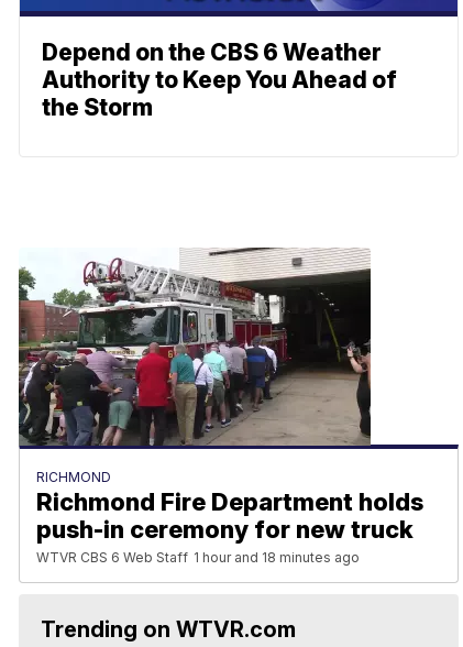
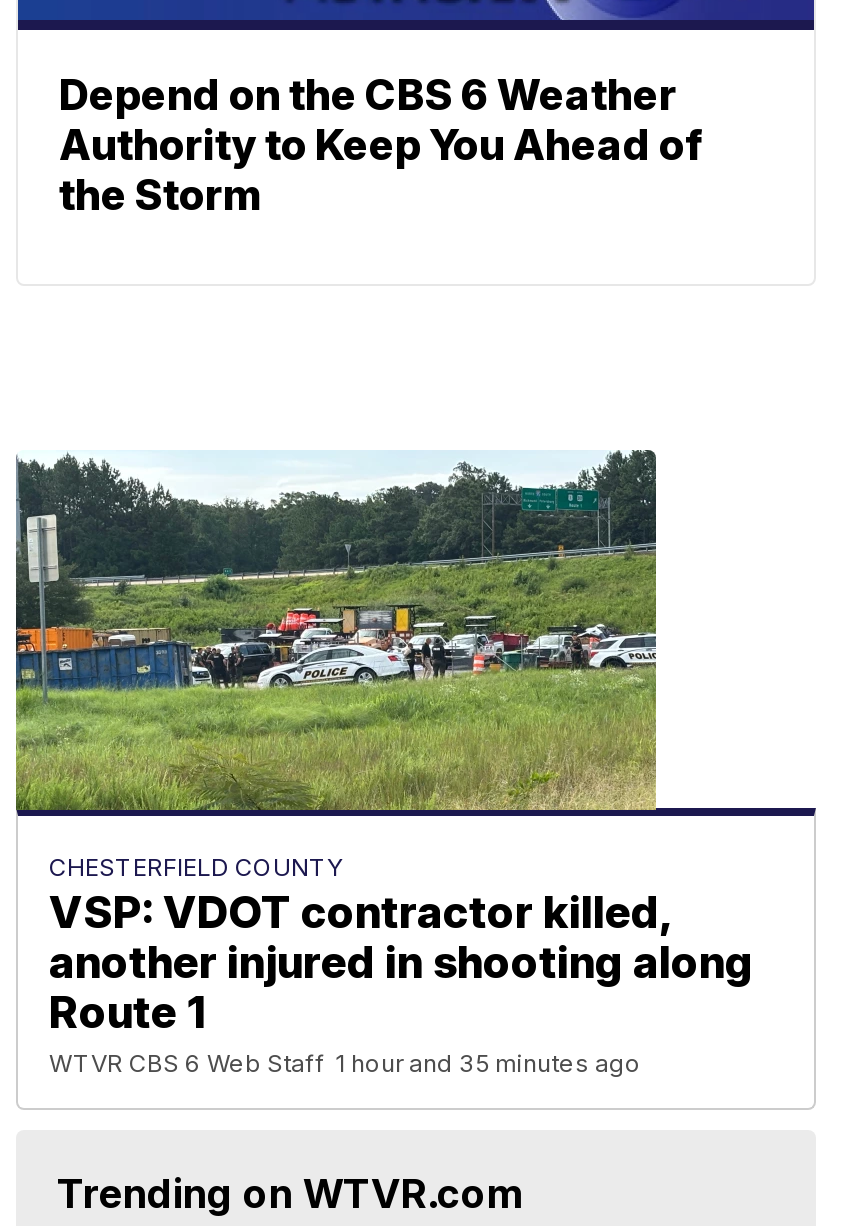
- [image]
- RICHMOND
- Richmond Fire Department holds
- push-in ceremony for new truck
- WTVR CBS 6 Web Staff 1 hour and 18 minutes ago
+ [image]
+ CHESTERFIELD COUNTY
+ VSP: VDOT contractor killed,
+ another injured in shooting along
+ Route 1
+ WTVR CBS 6 Web Staff 1 hour and 35 minutes ago
